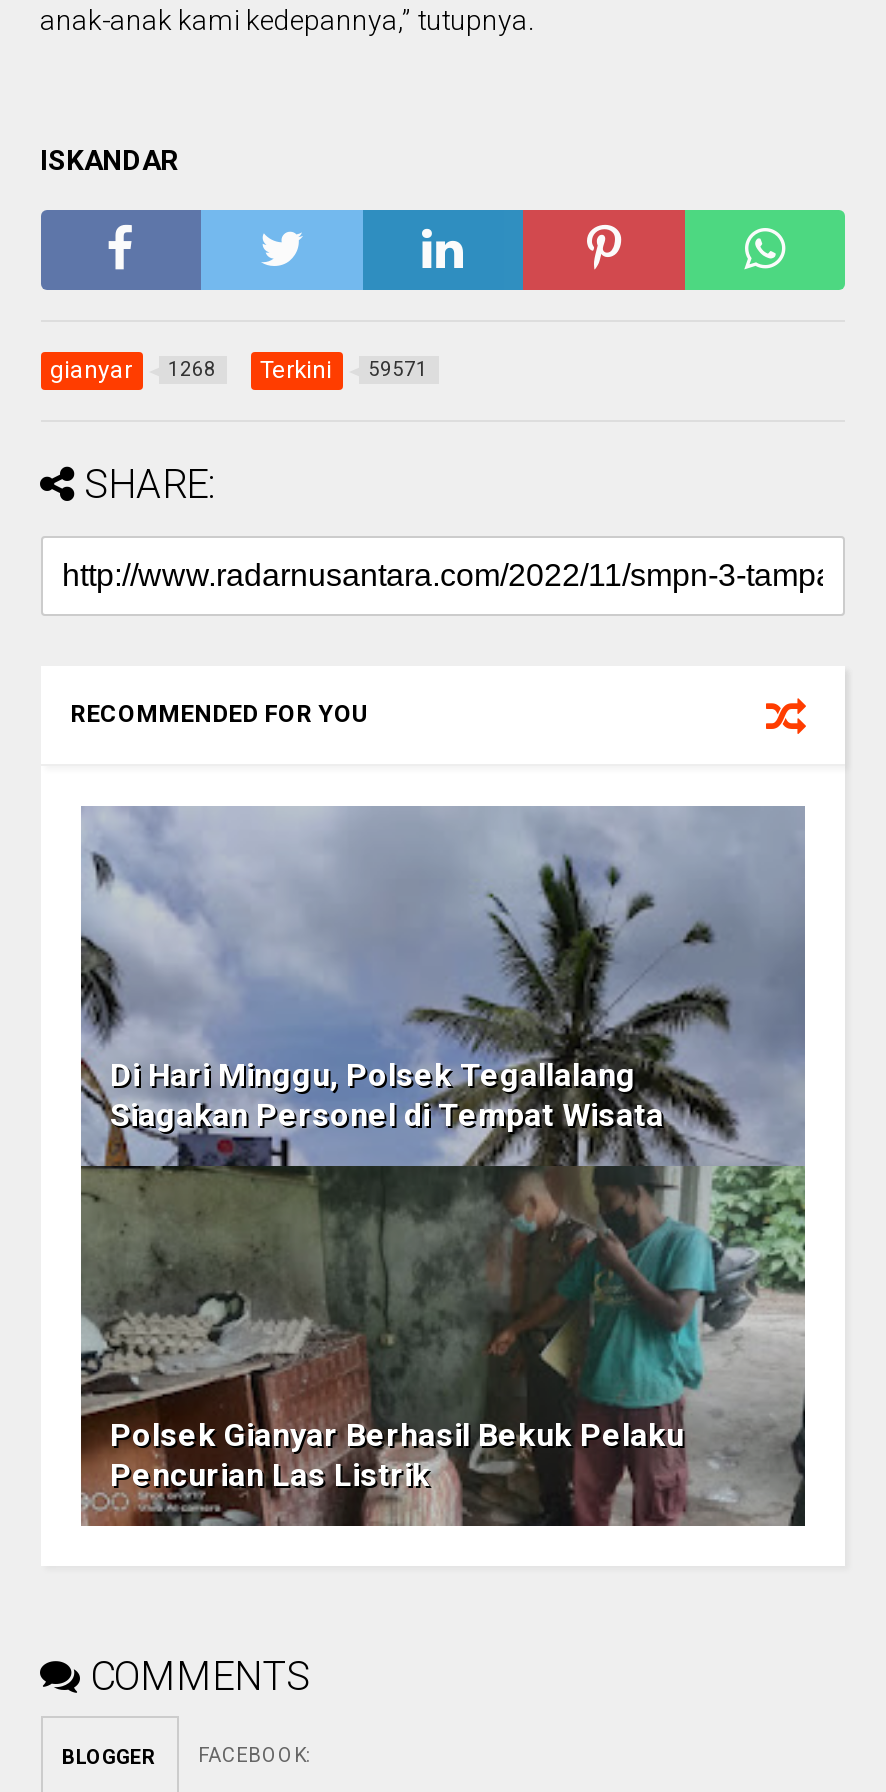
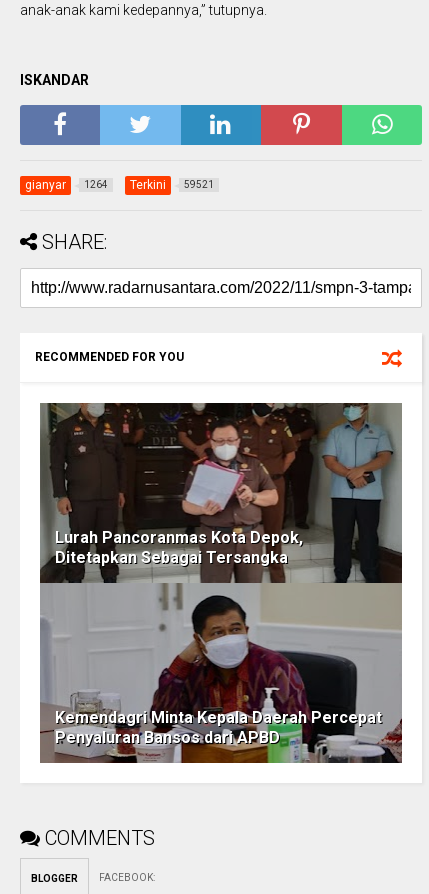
- 1268
+ 1264

- 59571
+ 59521

- [image]
- Di Hari Minggu, Polsek Tegallalang
- Siagakan Personel di Tempat Wisata
+ [image]
+ Lurah Pancoranmas Kota Depok,
+ Ditetapkan Sebagai Tersangka

- Polsek Gianyar Berhasil Bekuk Pelaku
- Pencurian Las Listrik
+ Kemendagri Minta Kepala Daerah Percepat
+ Penyaluran Bansos dari APBD
